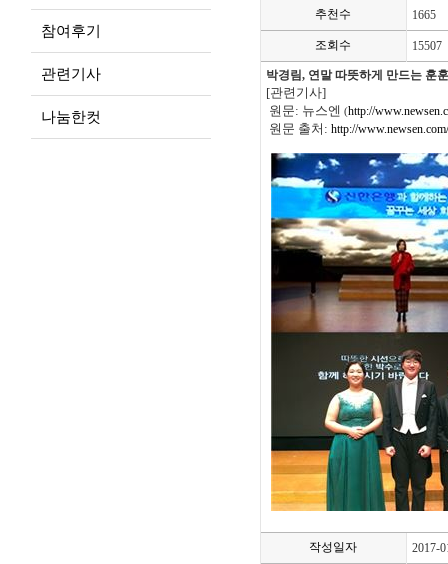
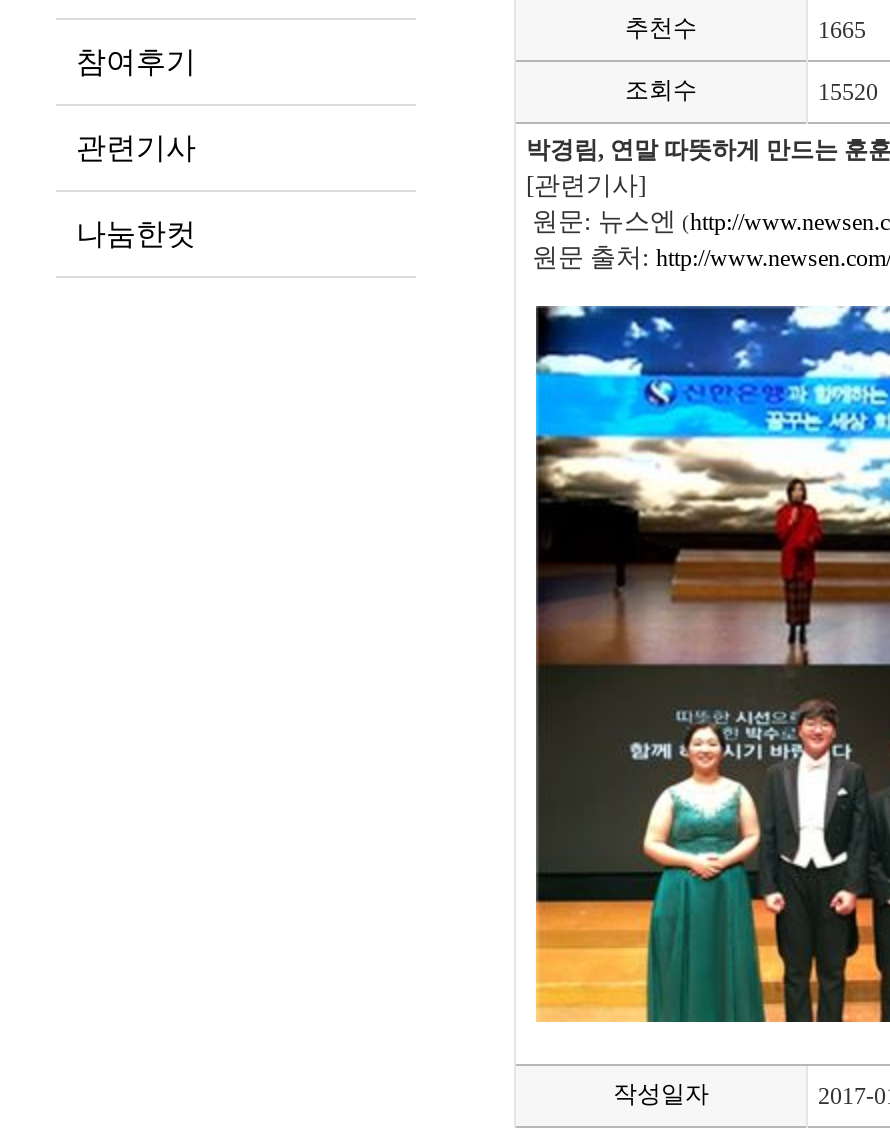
- 15507
+ 15520
